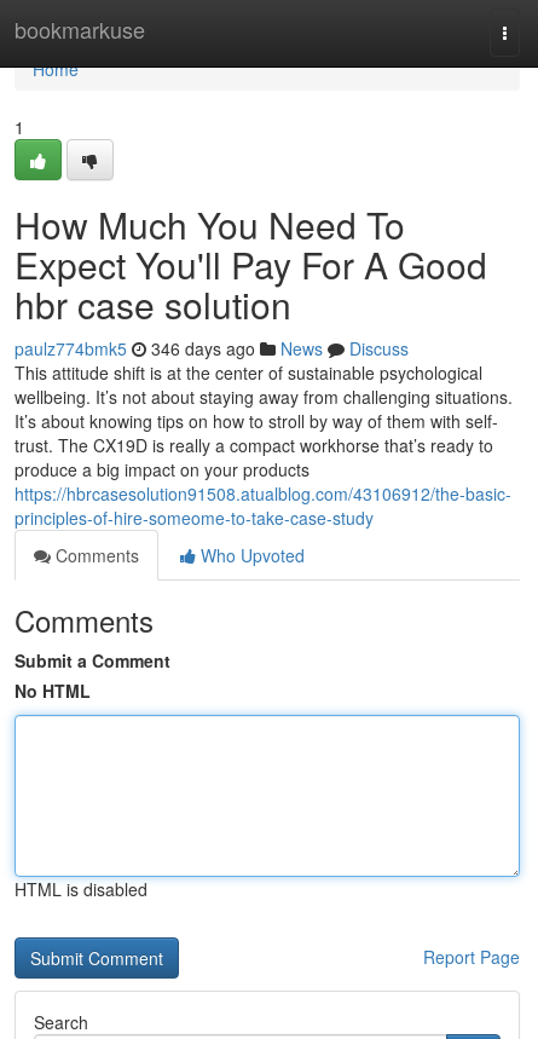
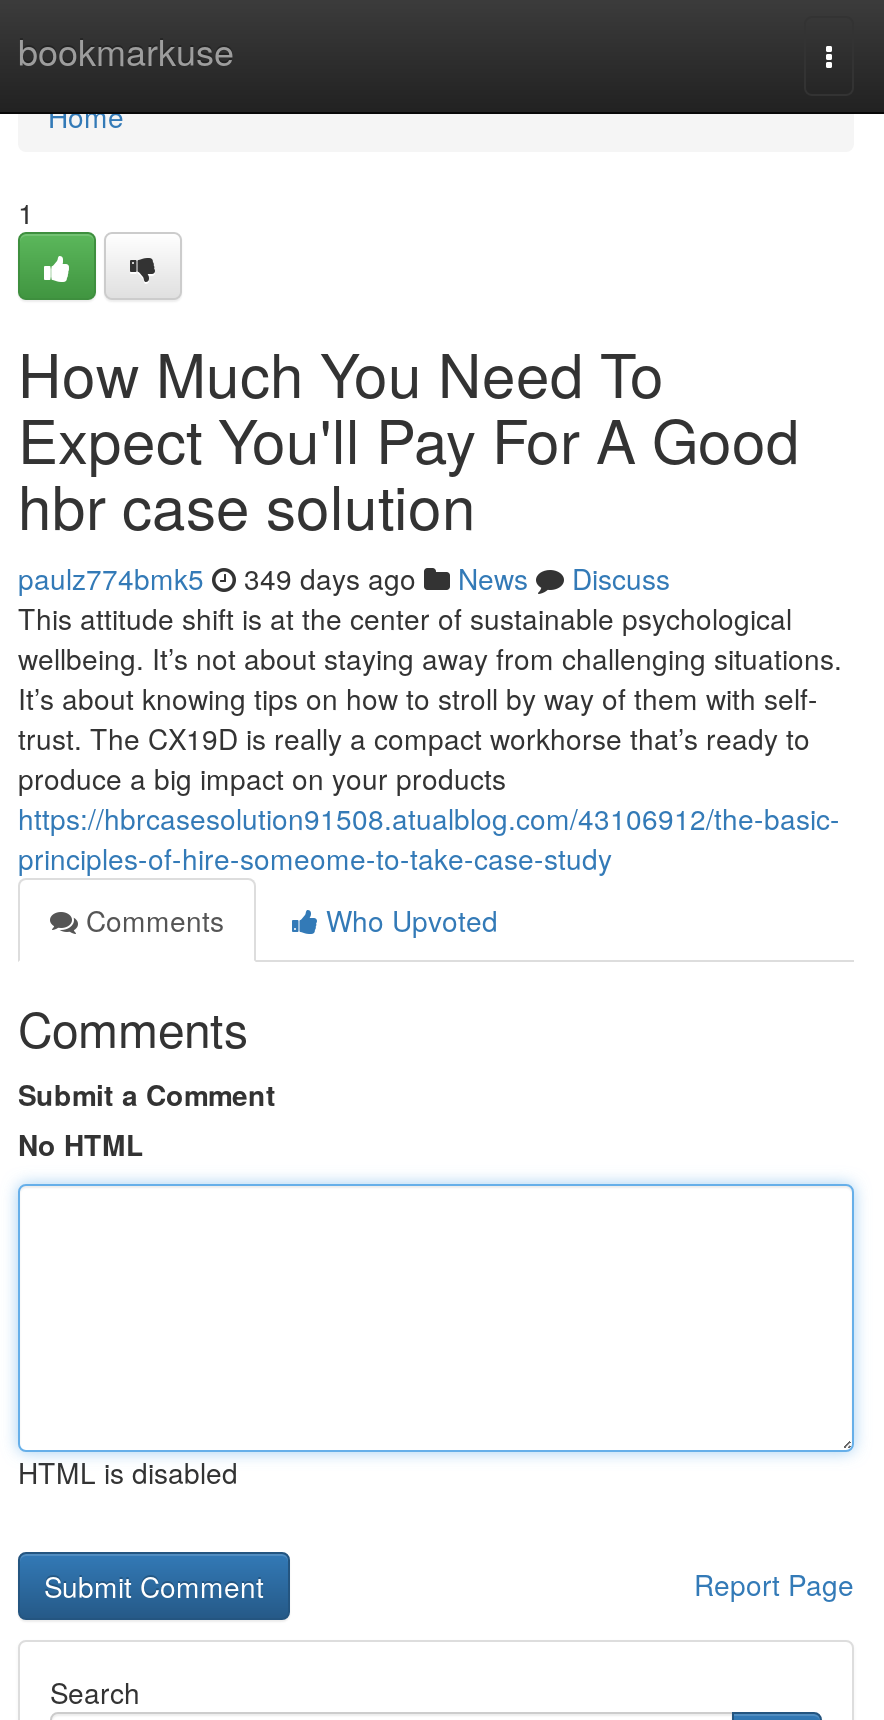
- paulz774bmk5 346 days ago News Discuss
+ paulz774bmk5 349 days ago News Discuss
